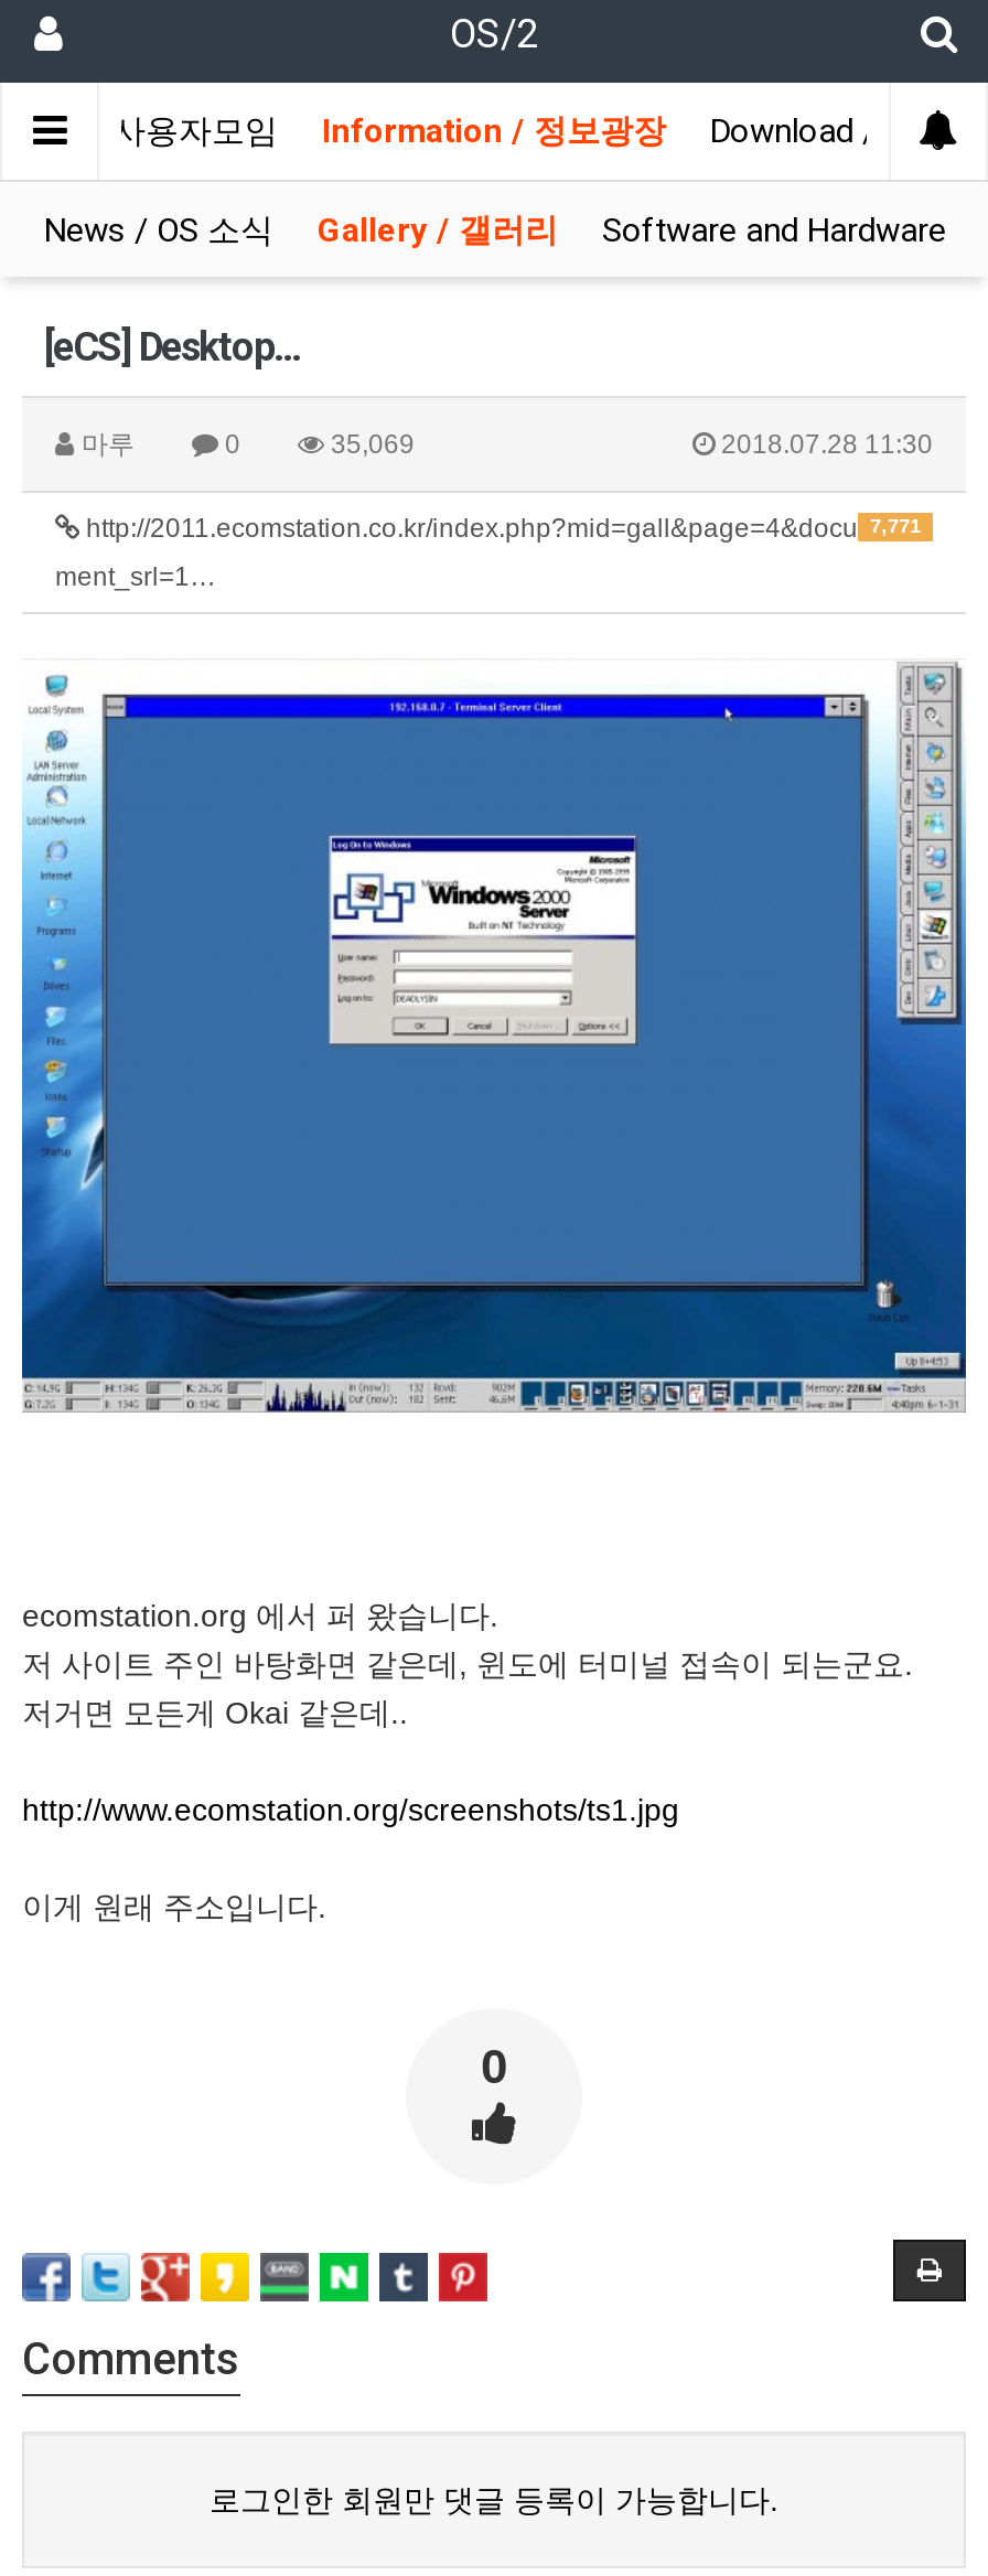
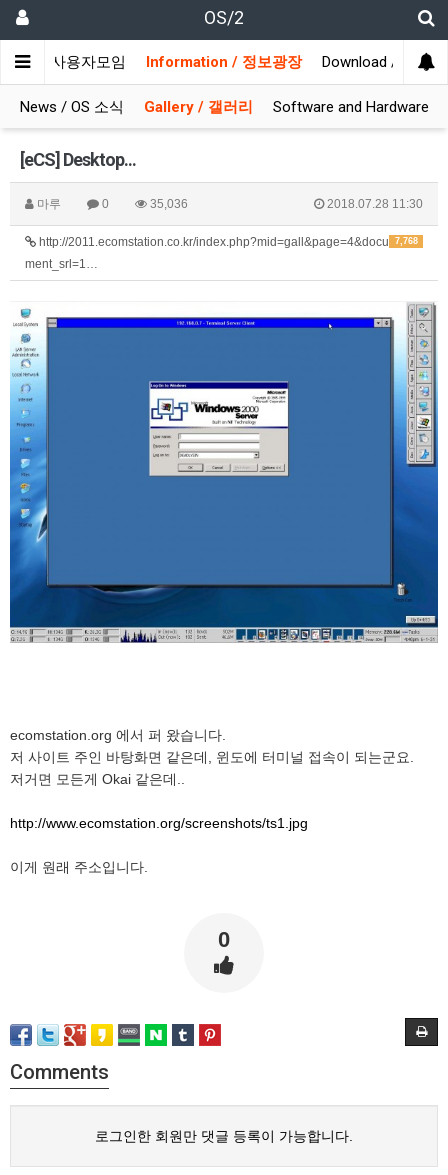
- 35,069
+ 35,036

- http://2011.ecomstation.co.kr/index.php?mid=gall&page=4&docu 7,771
+ http://2011.ecomstation.co.kr/index.php?mid=gall&page=4&docu 7,768
